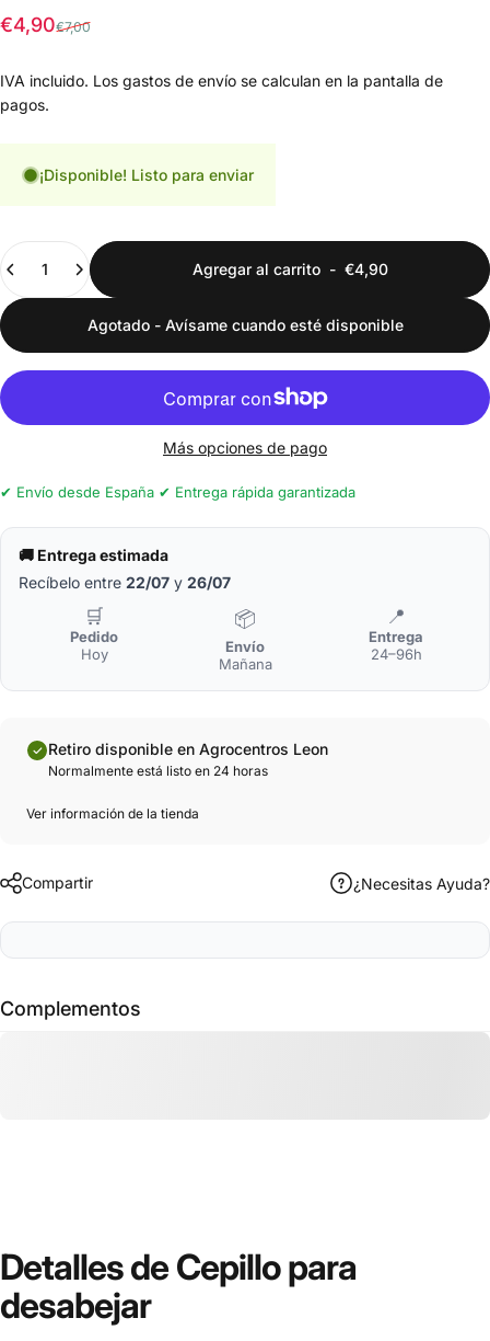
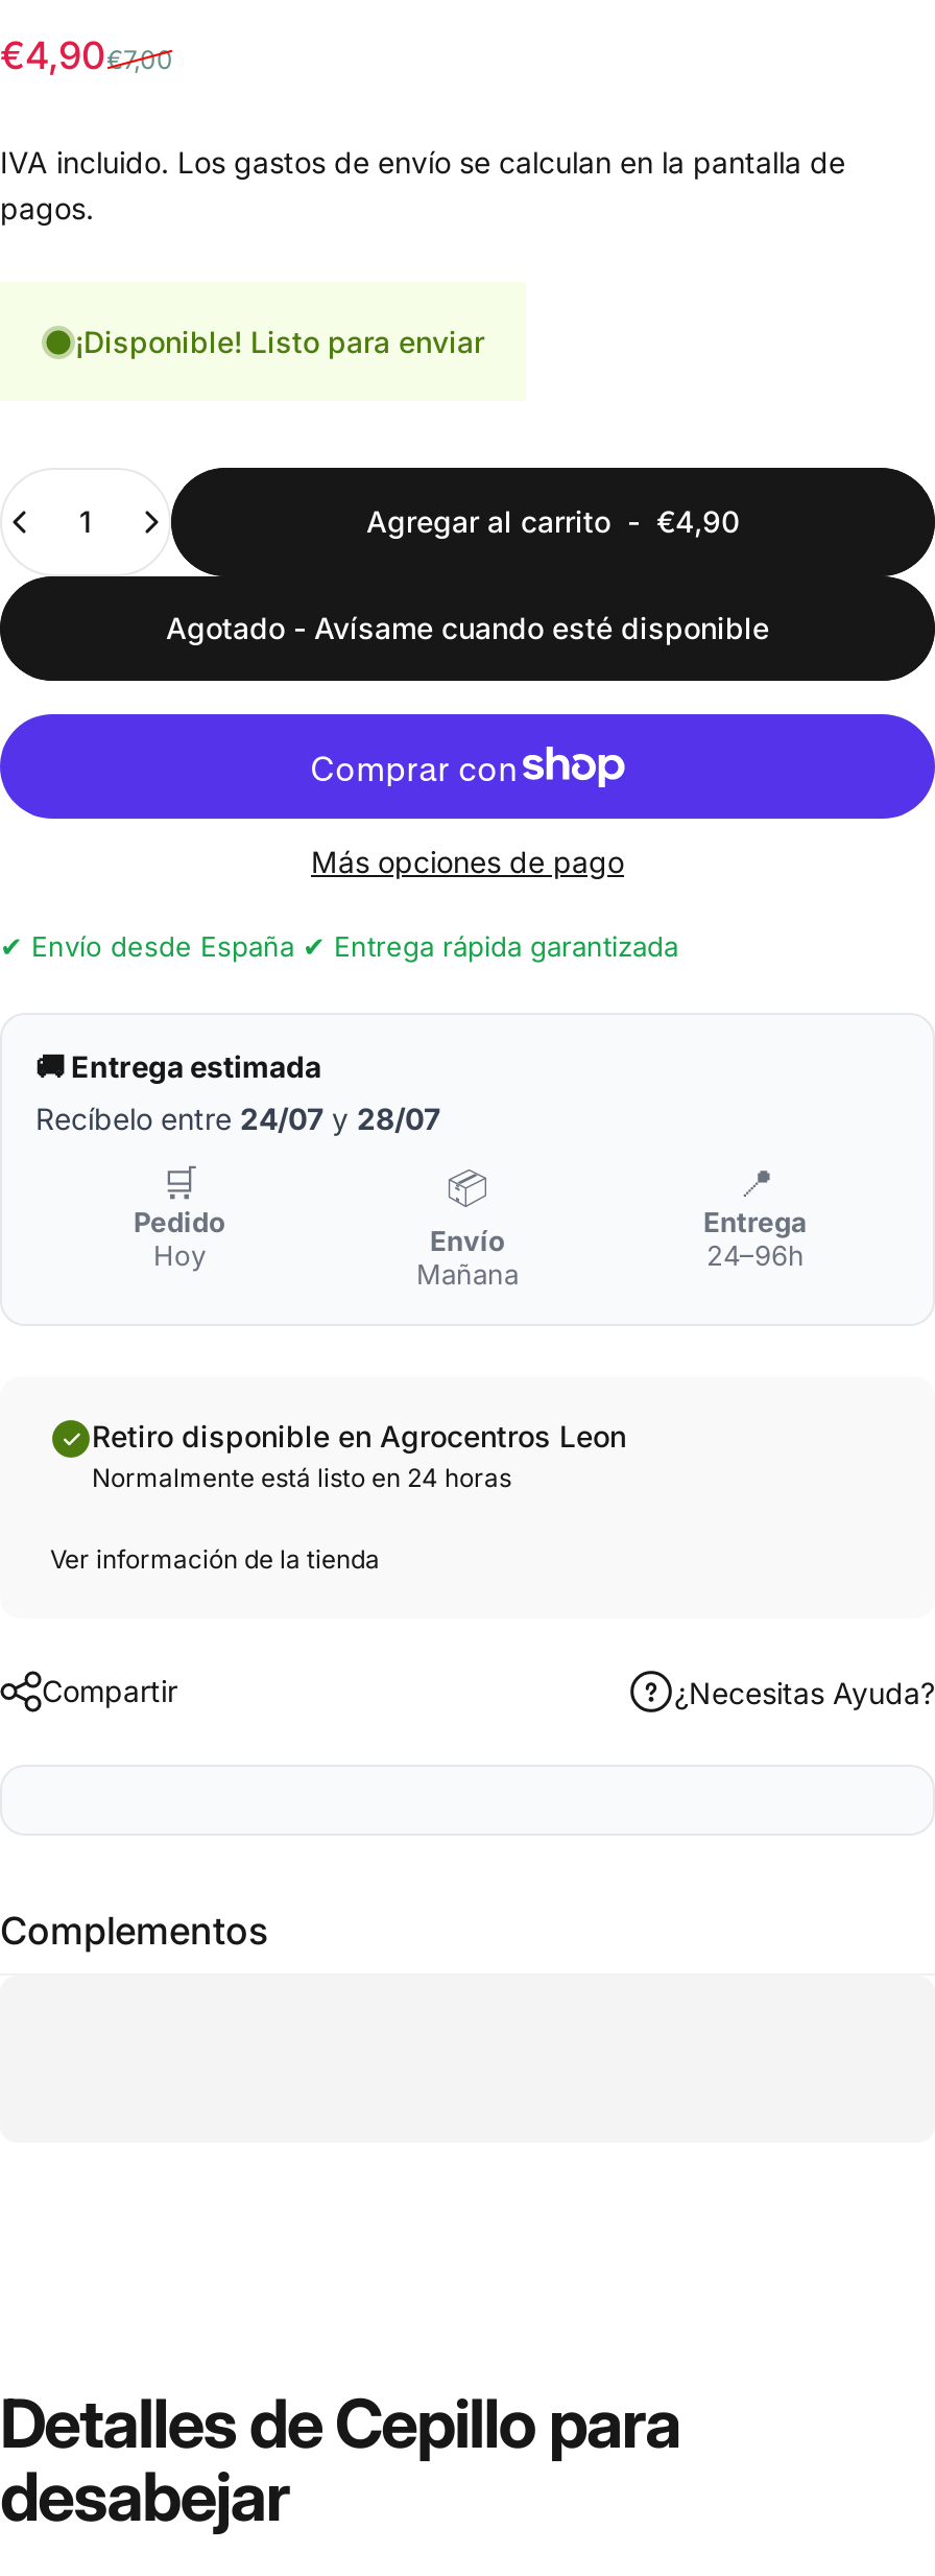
- Recíbelo entre 22/07 y 26/07
+ Recíbelo entre 24/07 y 28/07
